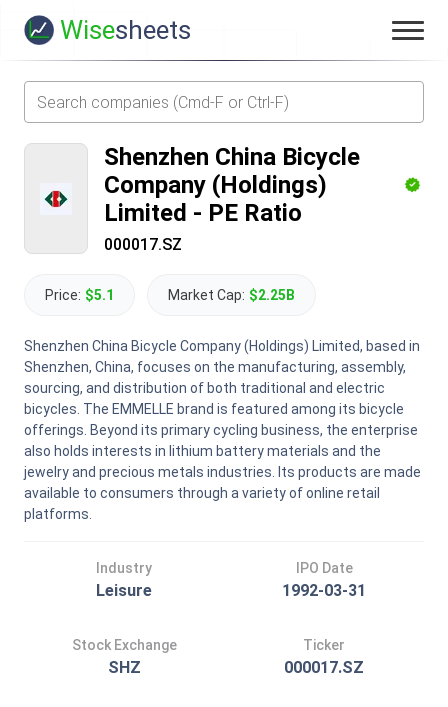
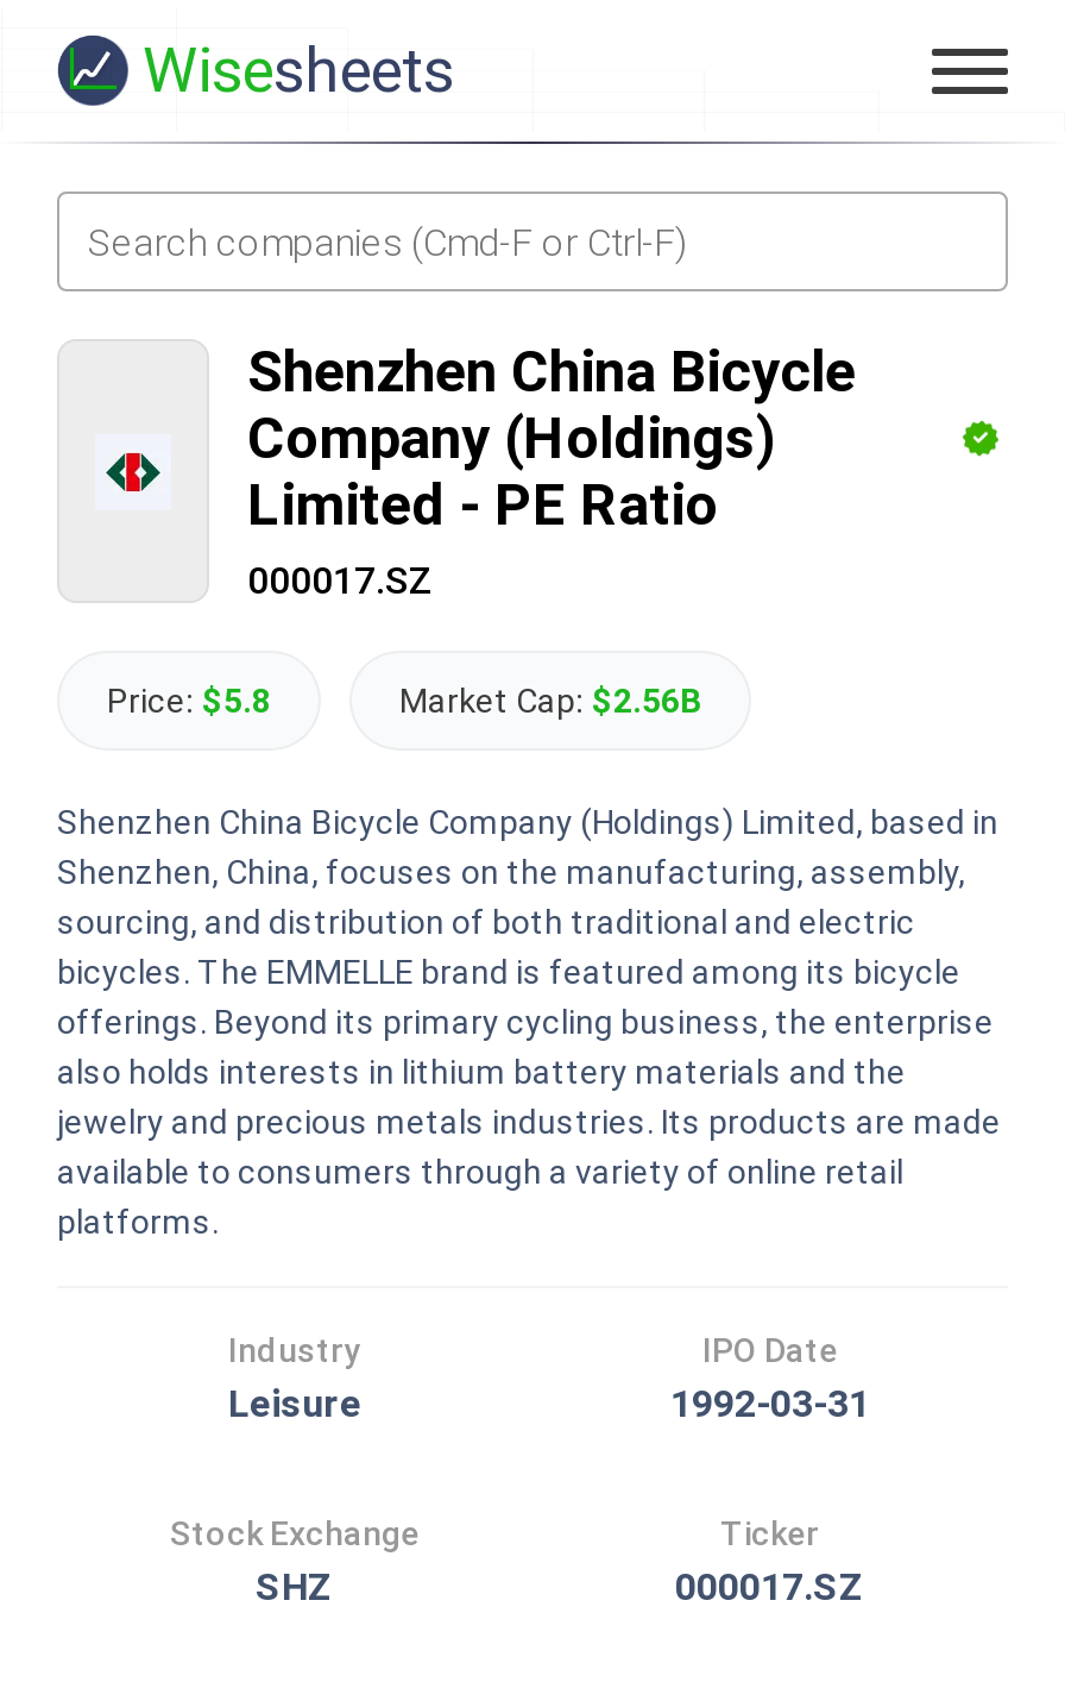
- Price: $5.1
+ Price: $5.8

- Market Cap: $2.25B
+ Market Cap: $2.56B
